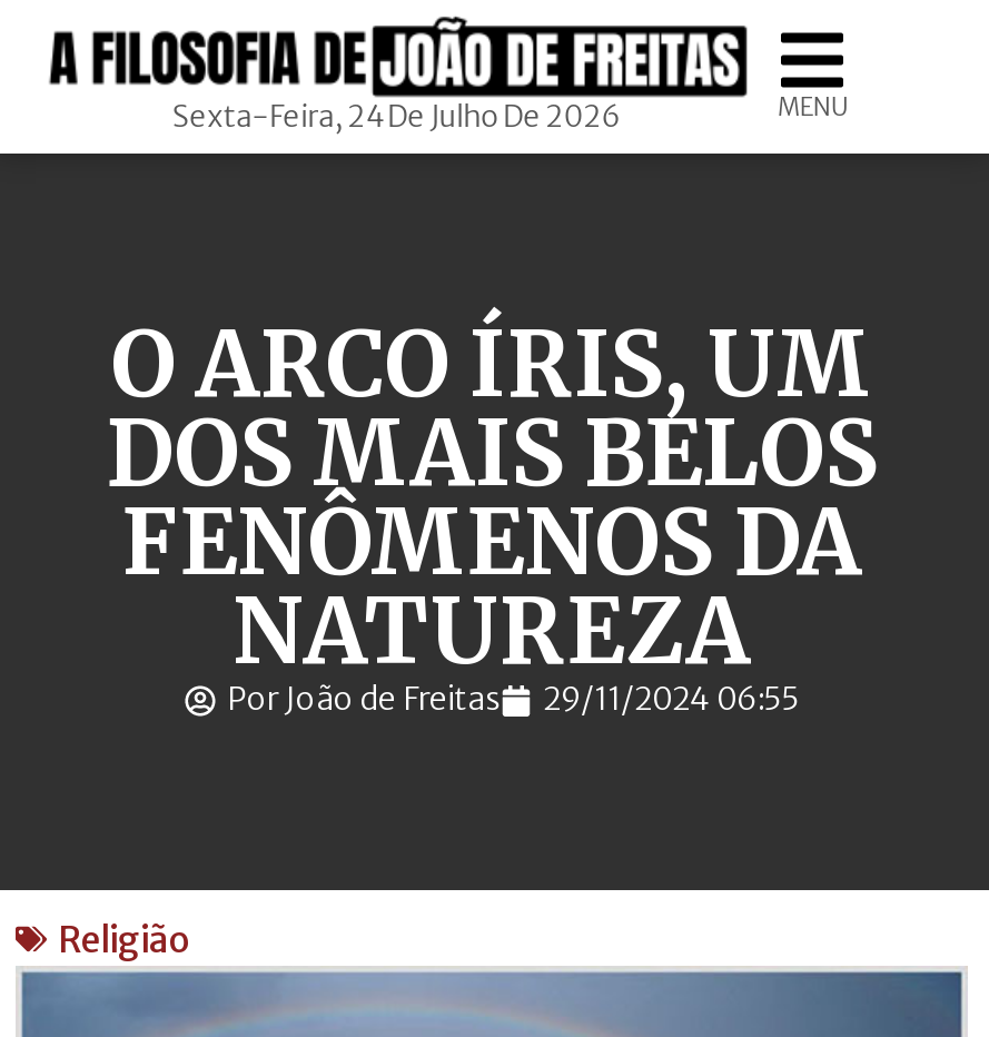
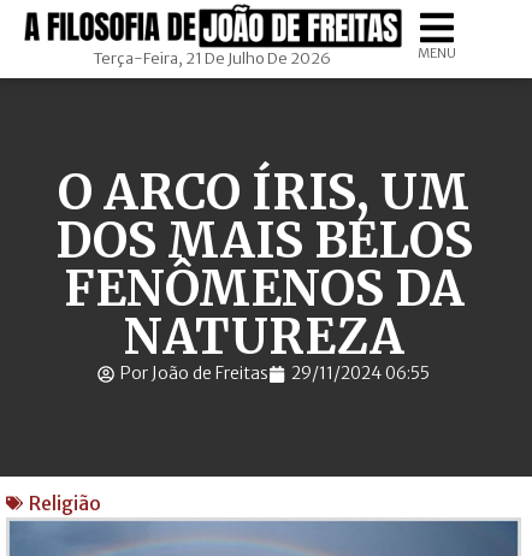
- Sexta-Feira, 24 De Julho De 2026
+ Terça-Feira, 21 De Julho De 2026
